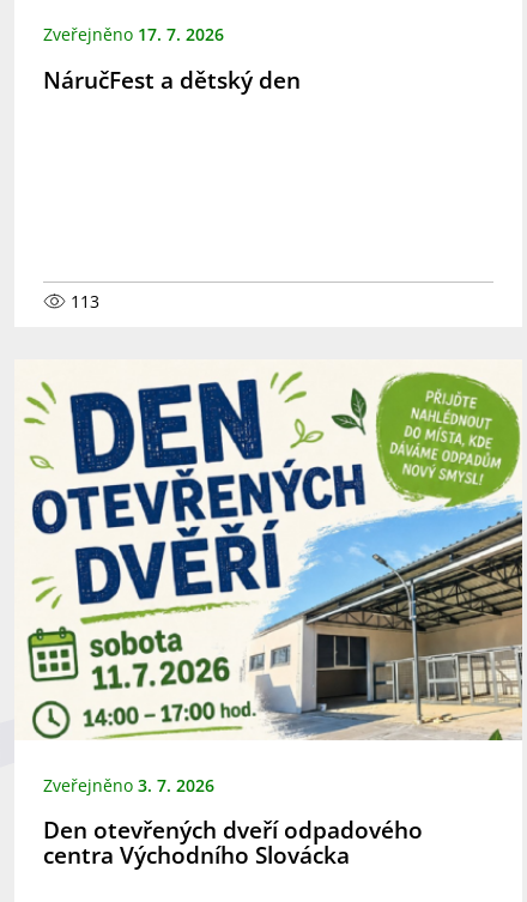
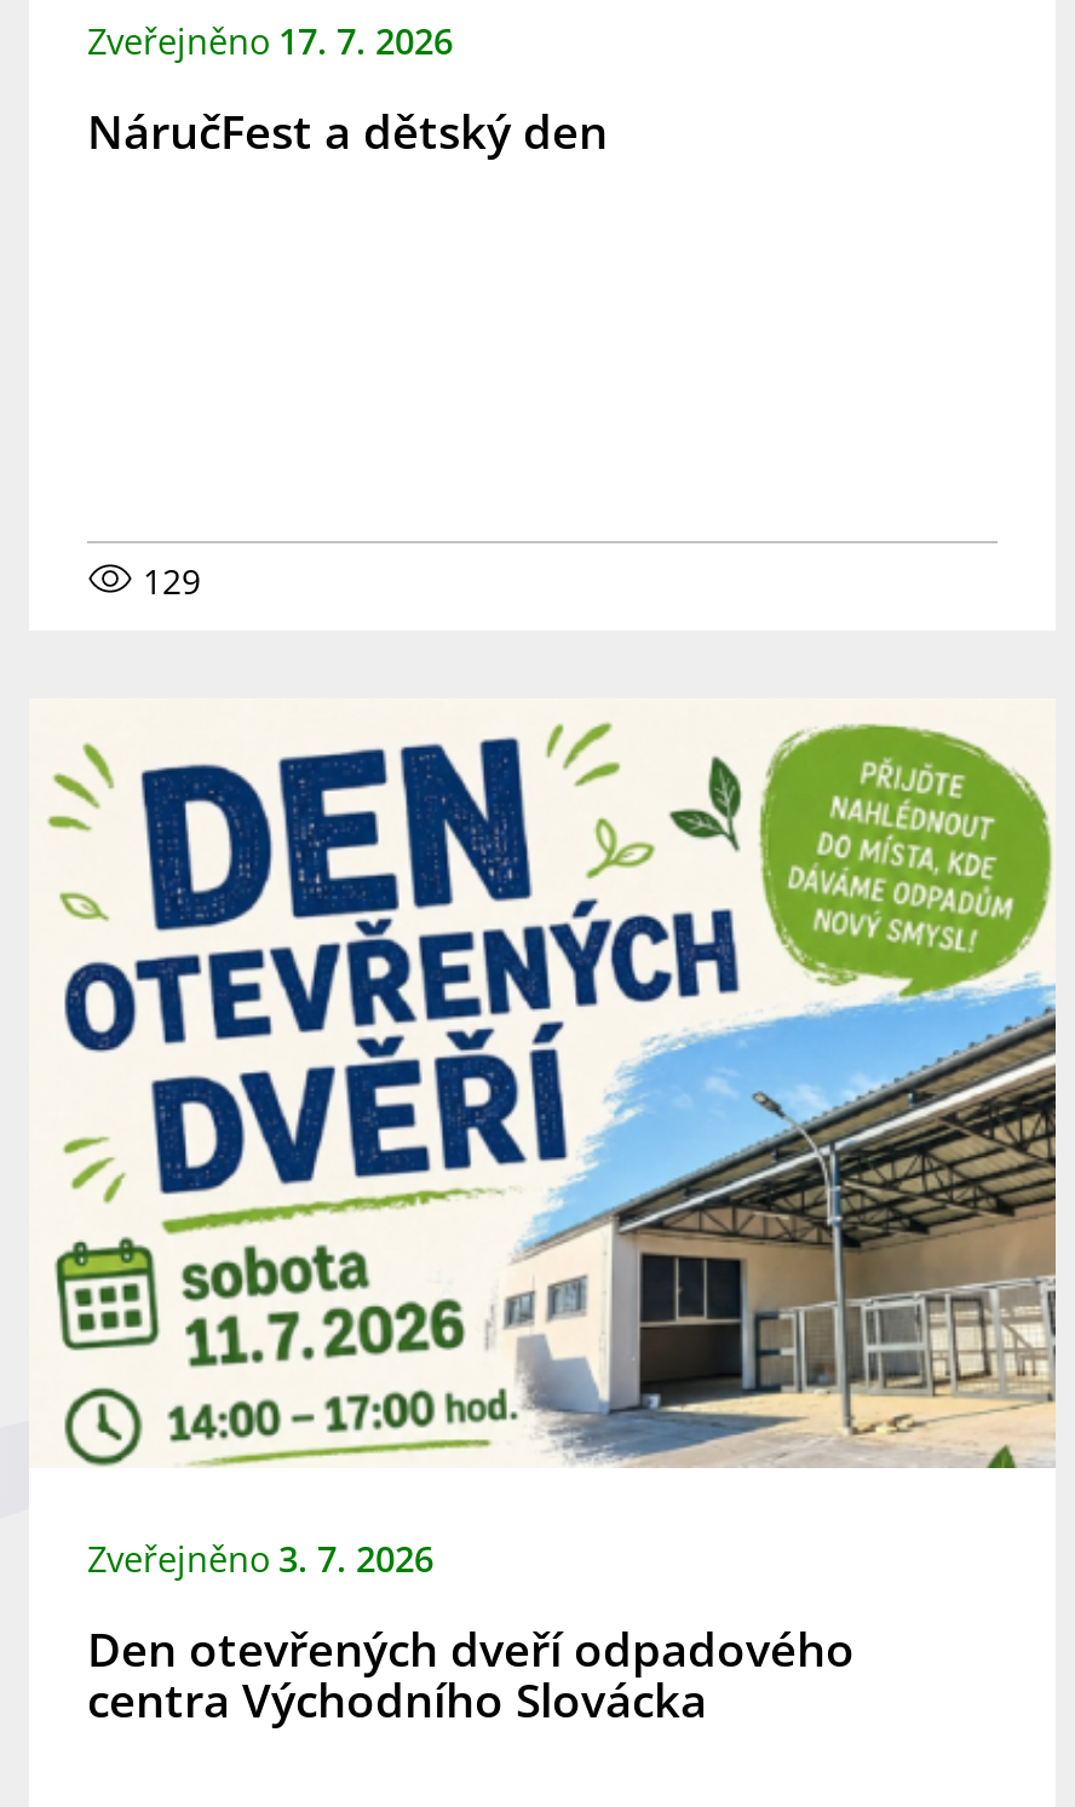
- 113
+ 129
